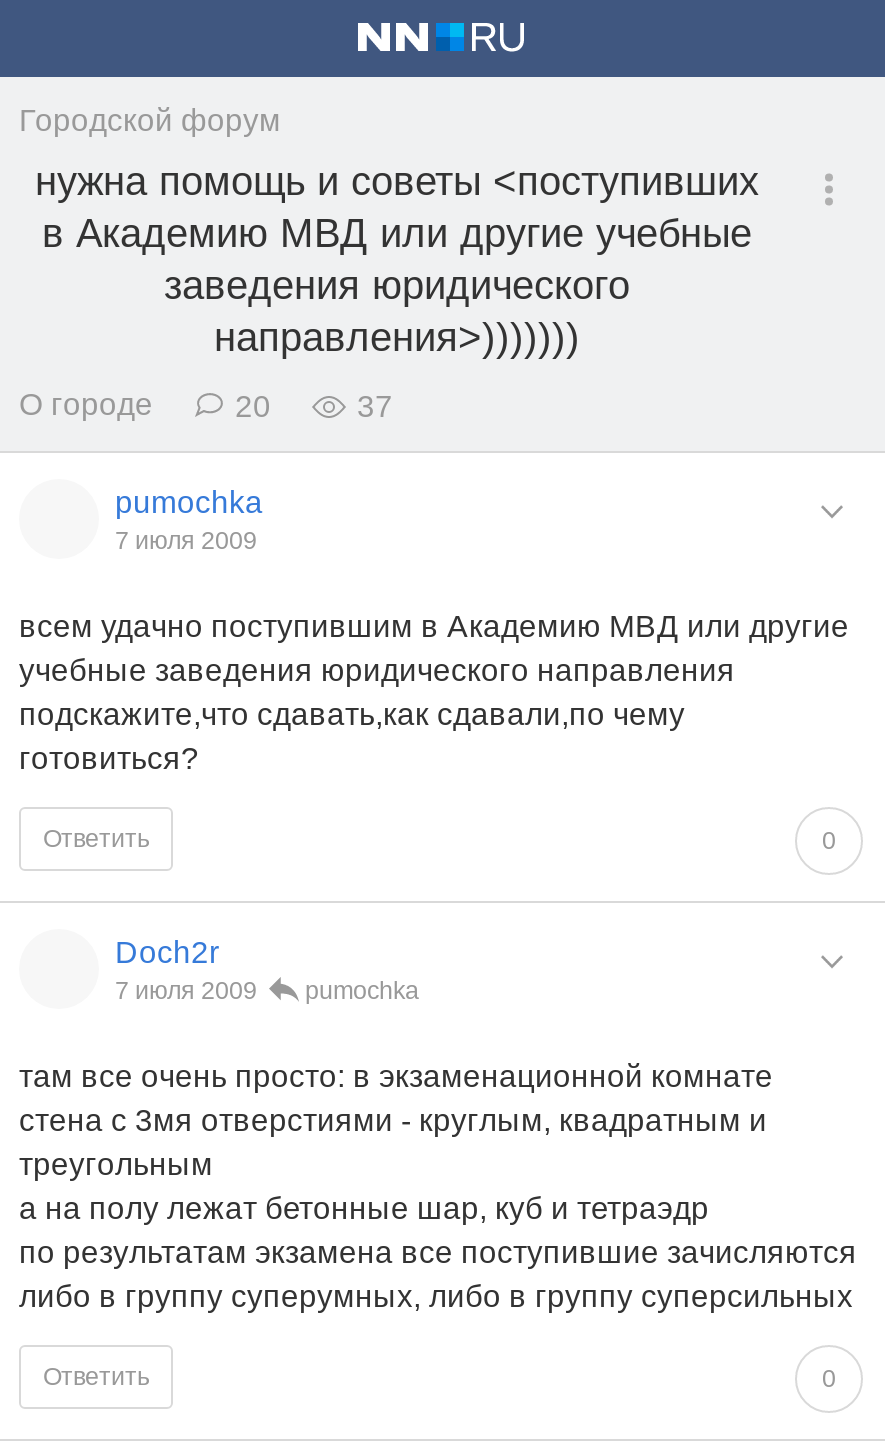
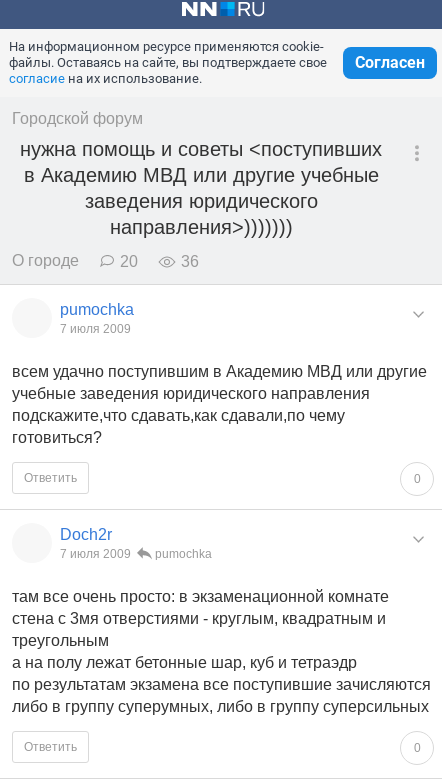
+ На информационном ресурсе применяются cookie-
+ файлы. Оставаясь на сайте, вы подтверждаете свое
+ согласие на их использование.

+ Согласен

- 37
+ 36
